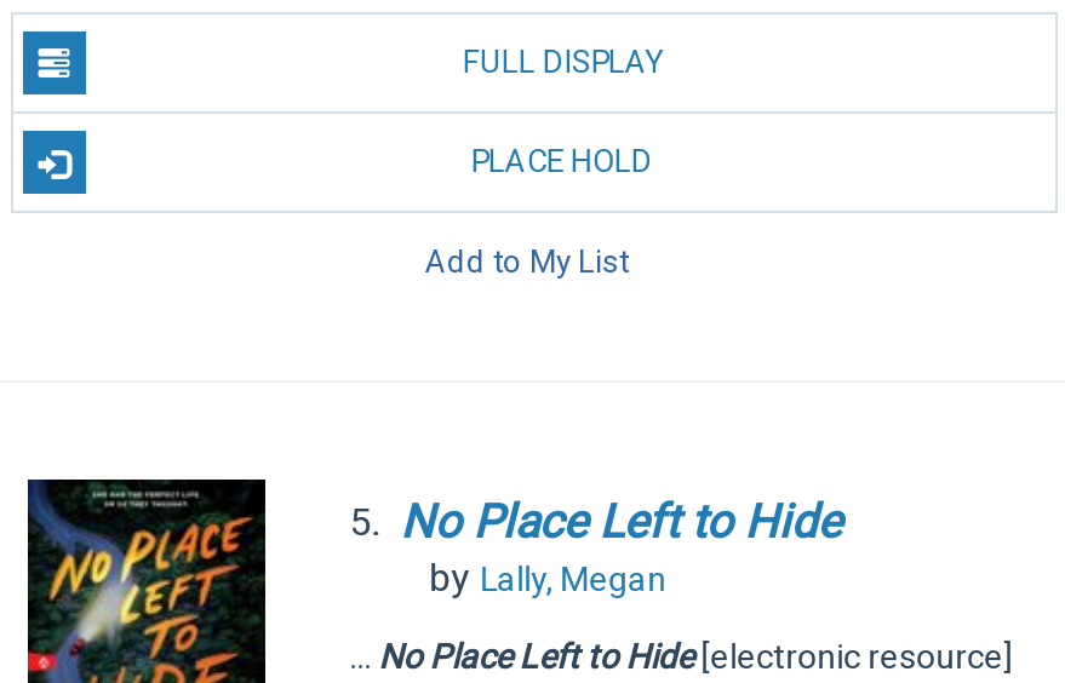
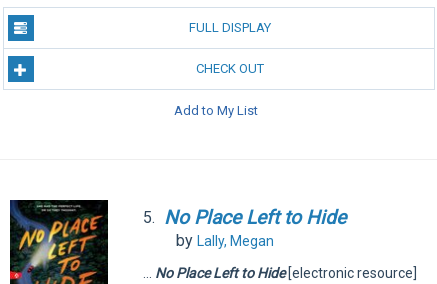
- PLACE HOLD
+ CHECK OUT
